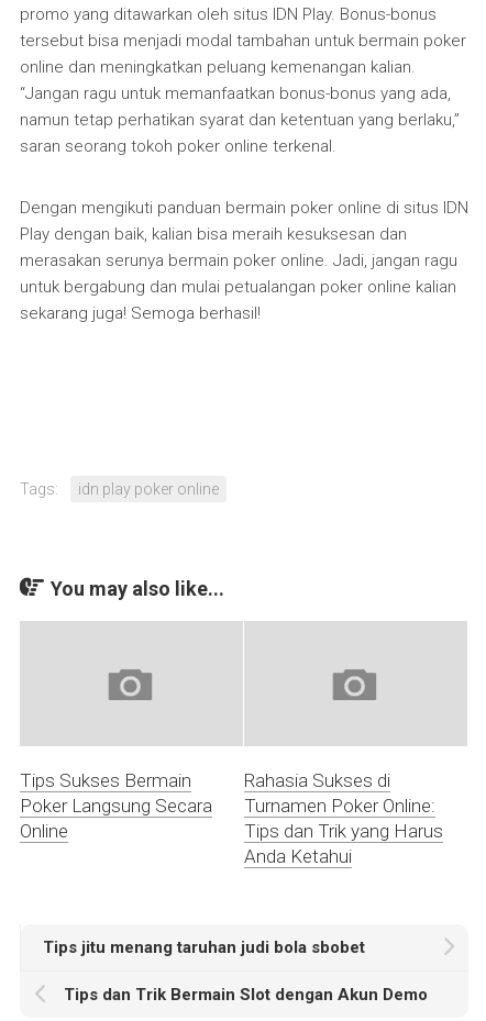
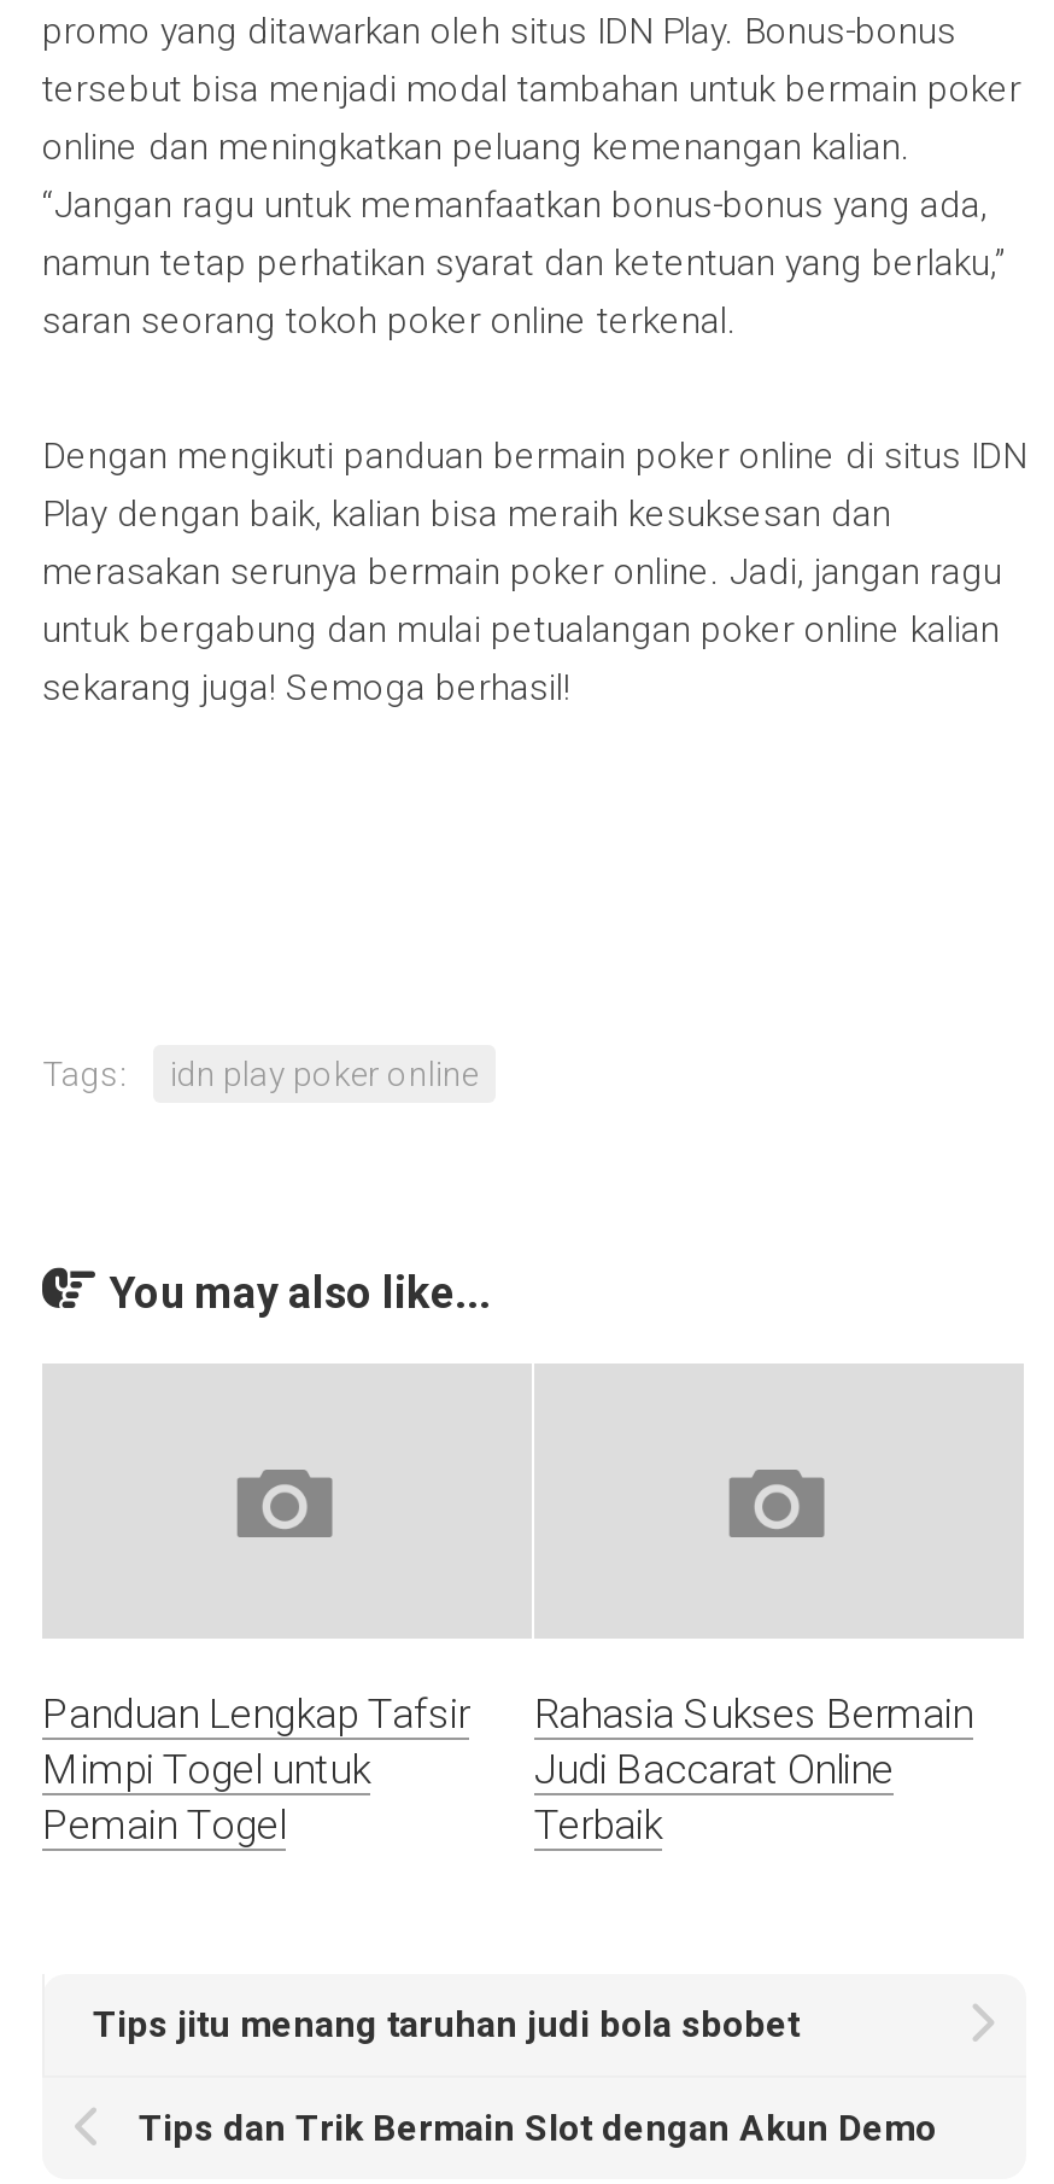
- Tips Sukses Bermain
- Poker Langsung Secara
- Online
+ Panduan Lengkap Tafsir
+ Mimpi Togel untuk
+ Pemain Togel

- Rahasia Sukses di
- Turnamen Poker Online:
- Tips dan Trik yang Harus
- Anda Ketahui
+ Rahasia Sukses Bermain
+ Judi Baccarat Online
+ Terbaik
